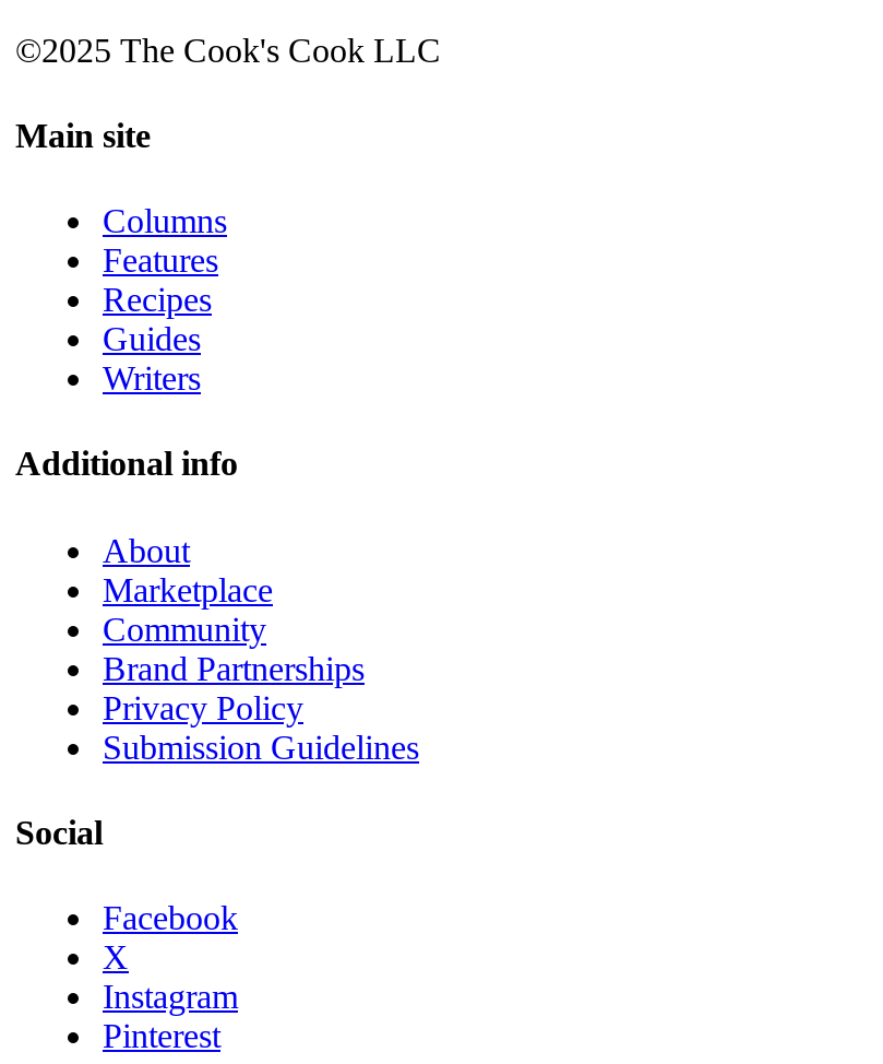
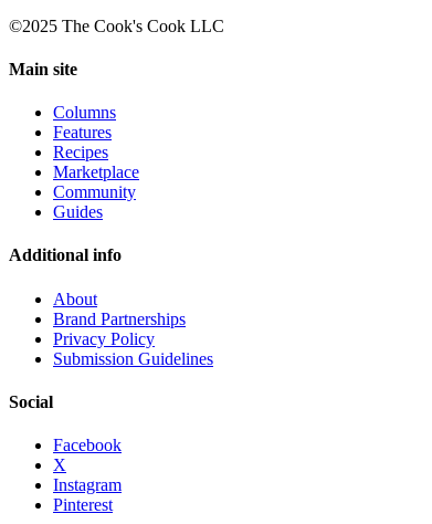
moved down: Guides | Additional info | About

- Writers

moved up: Marketplace | Community
